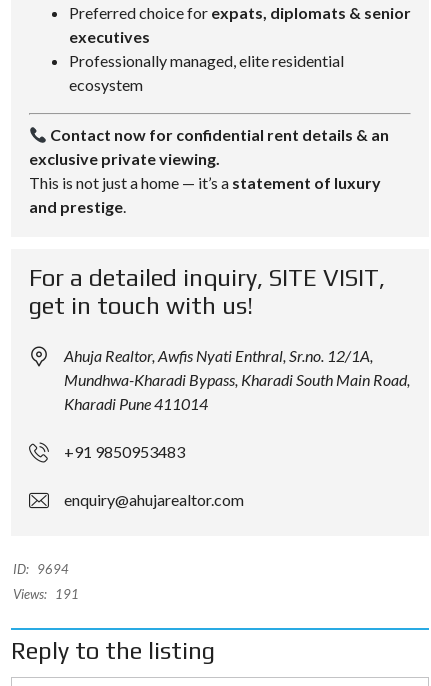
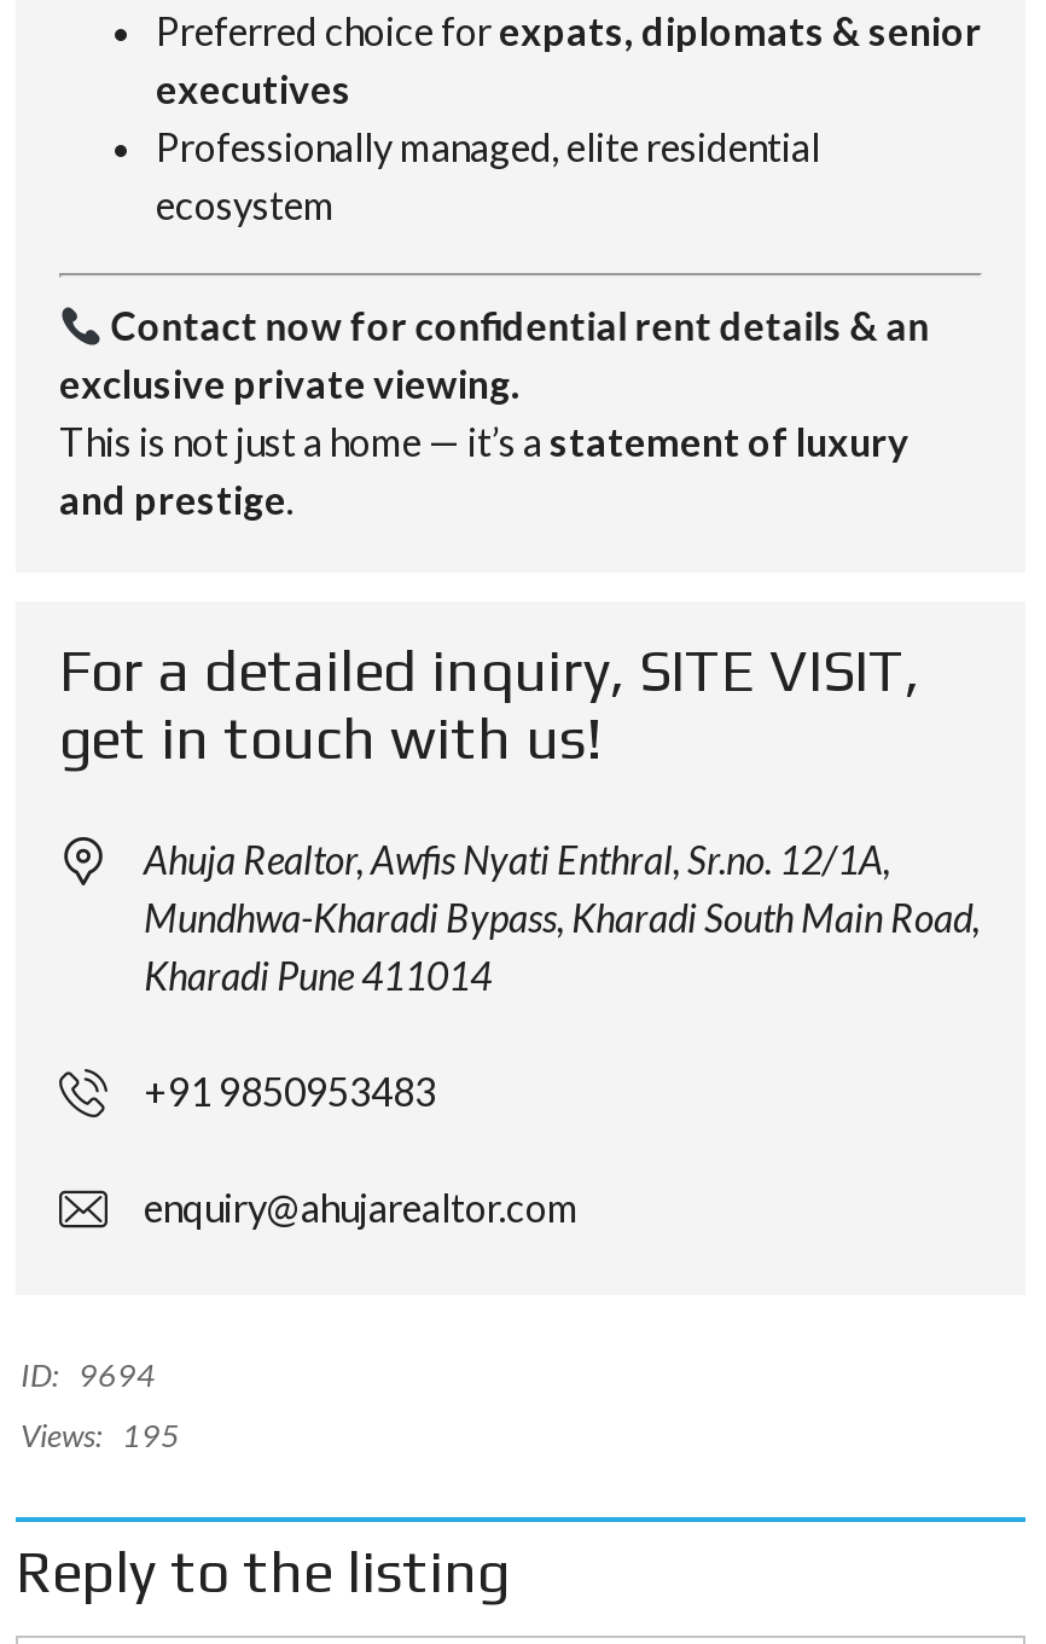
- Views: 191
+ Views: 195
